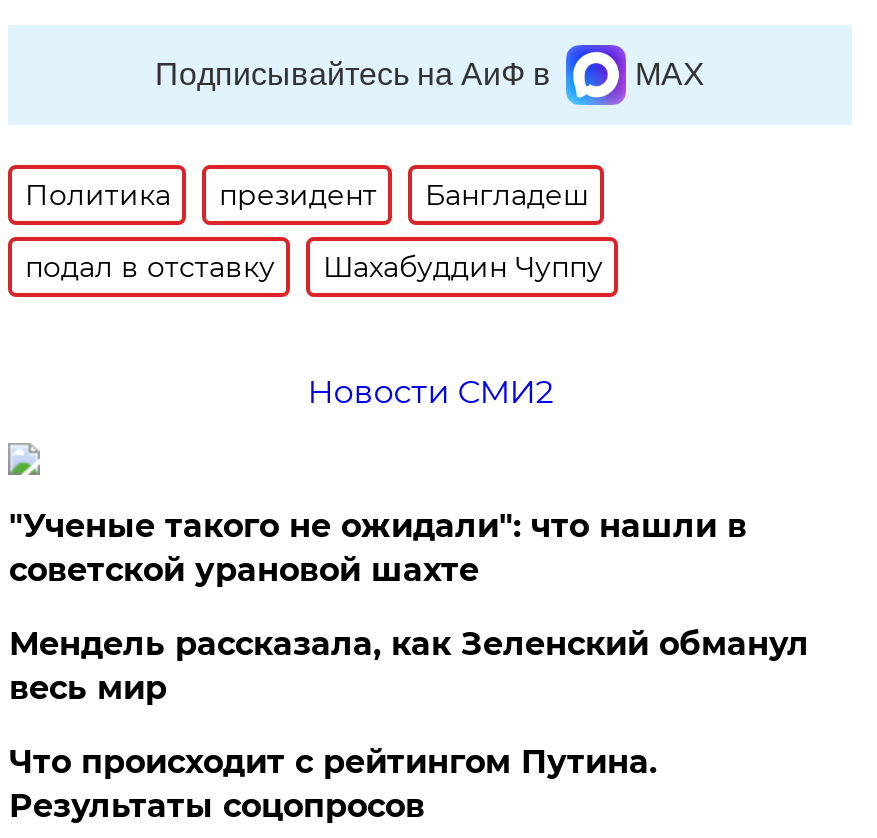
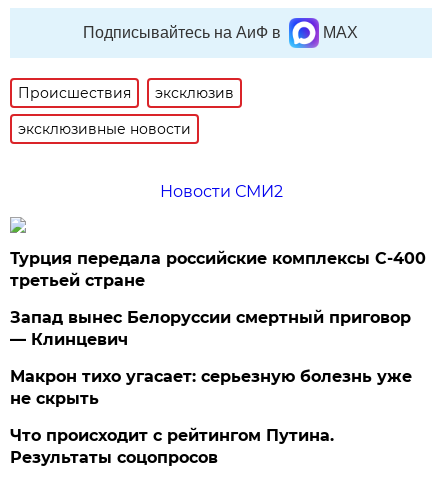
- Политика
- президент
- Бангладеш
+ Происшествия
+ эксклюзив

- подал в отставку
- Шахабуддин Чуппу
+ эксклюзивные новости

- "Ученые такого не ожидали": что нашли в
- советской урановой шахте
- Мендель рассказала, как Зеленский обманул
- весь мир
+ Турция передала российские комплексы С-400
+ третьей стране
+ Запад вынес Белоруссии смертный приговор
+ — Клинцевич
+ Макрон тихо угасает: серьезную болезнь уже
+ не скрыть
